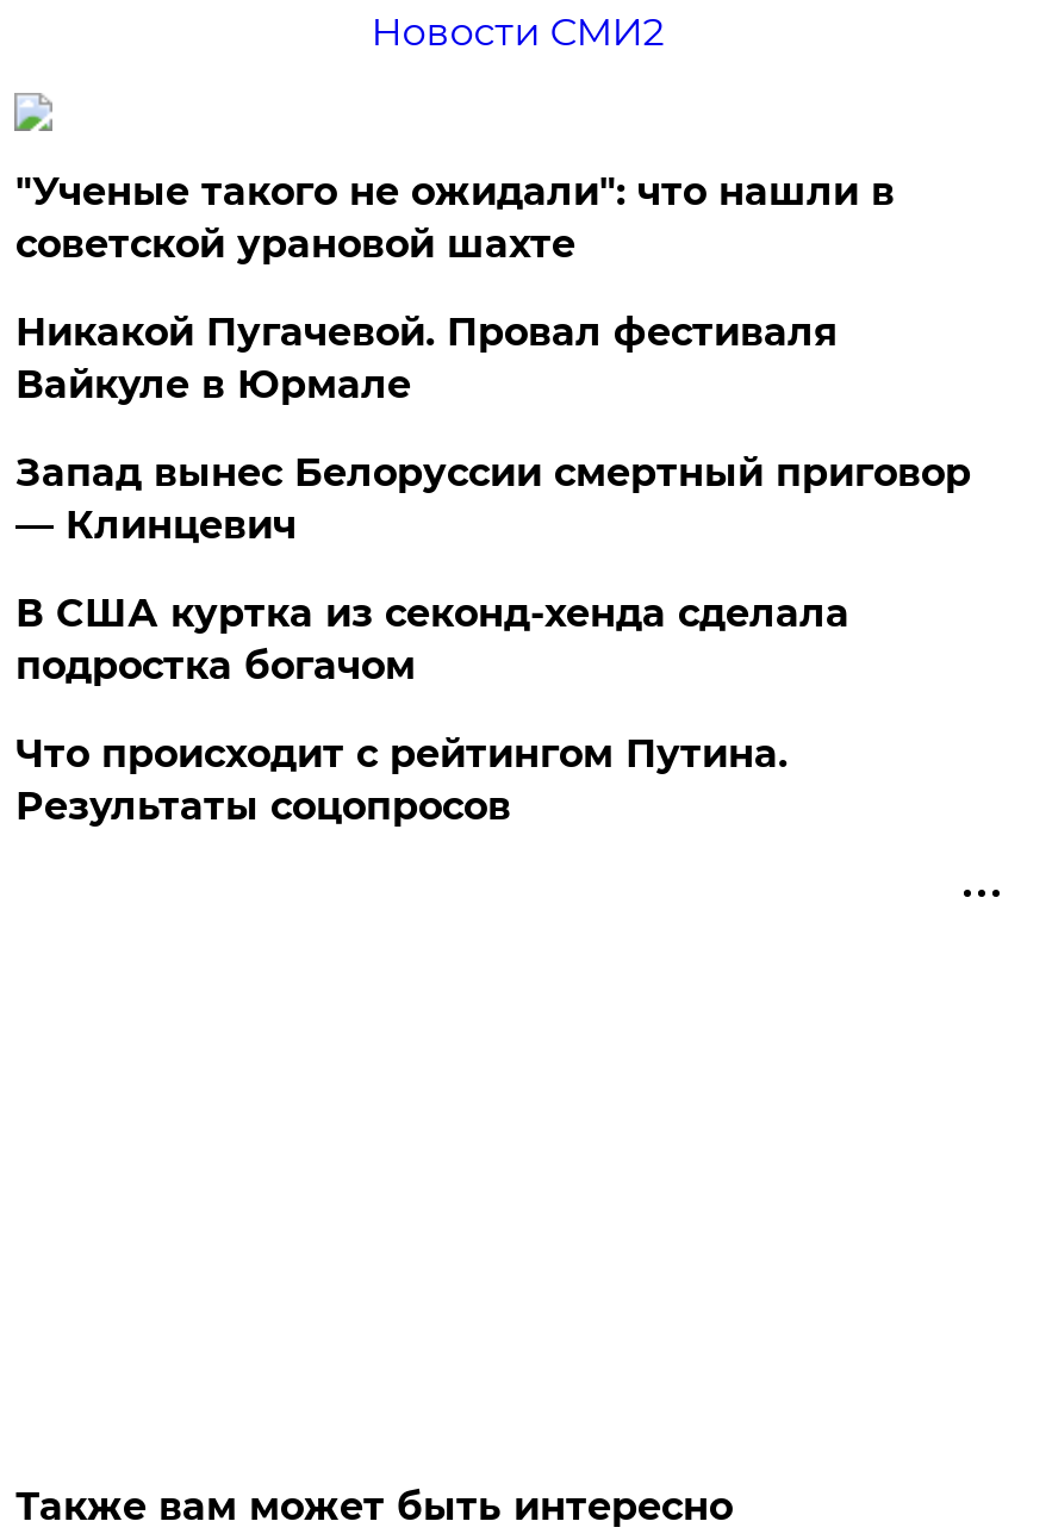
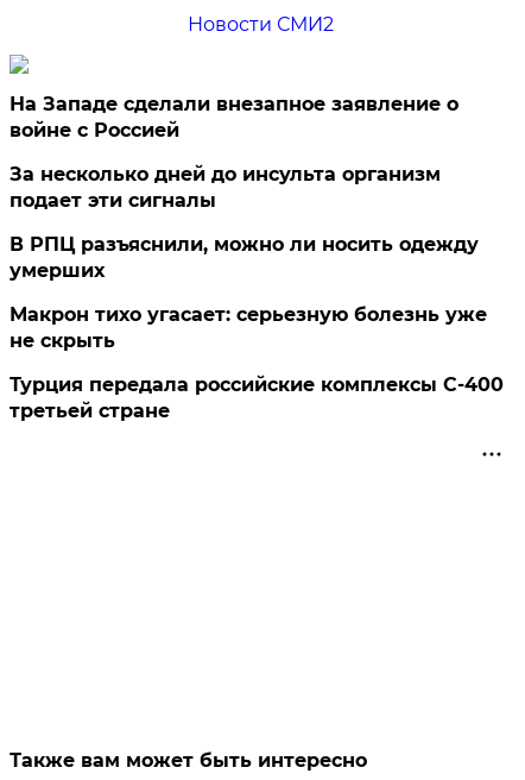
- "Ученые такого не ожидали": что нашли в
- советской урановой шахте
+ На Западе сделали внезапное заявление о
+ войне с Россией

- Никакой Пугачевой. Провал фестиваля
- Вайкуле в Юрмале
+ За несколько дней до инсульта организм
+ подает эти сигналы

- Запад вынес Белоруссии смертный приговор
- — Клинцевич
+ В РПЦ разъяснили, можно ли носить одежду
+ умерших

- В США куртка из секонд-хенда сделала
- подростка богачом
+ Макрон тихо угасает: серьезную болезнь уже
+ не скрыть

- Что происходит с рейтингом Путина.
- Результаты соцопросов
+ Турция передала российские комплексы С-400
+ третьей стране
